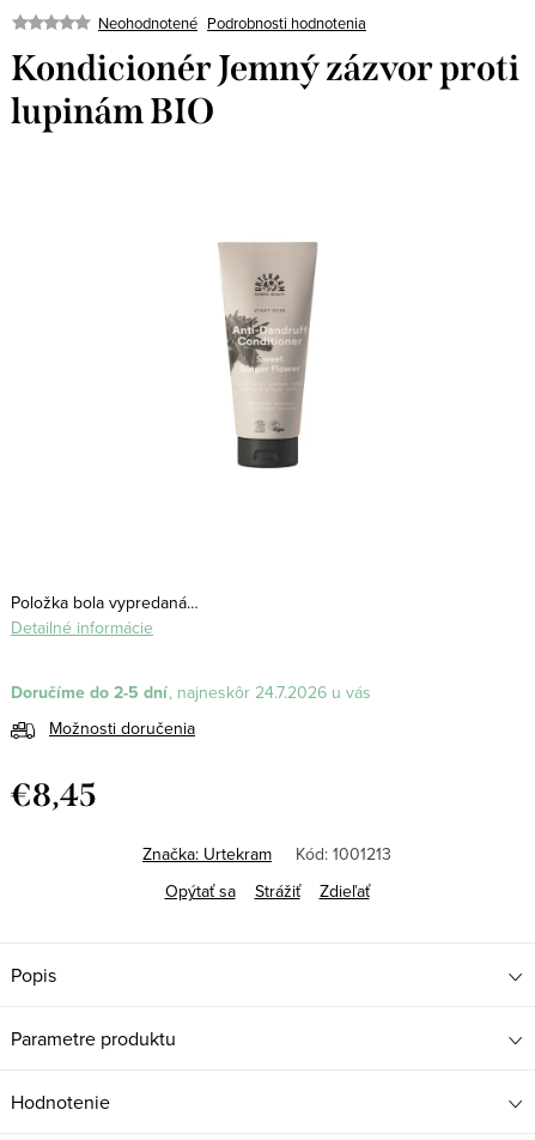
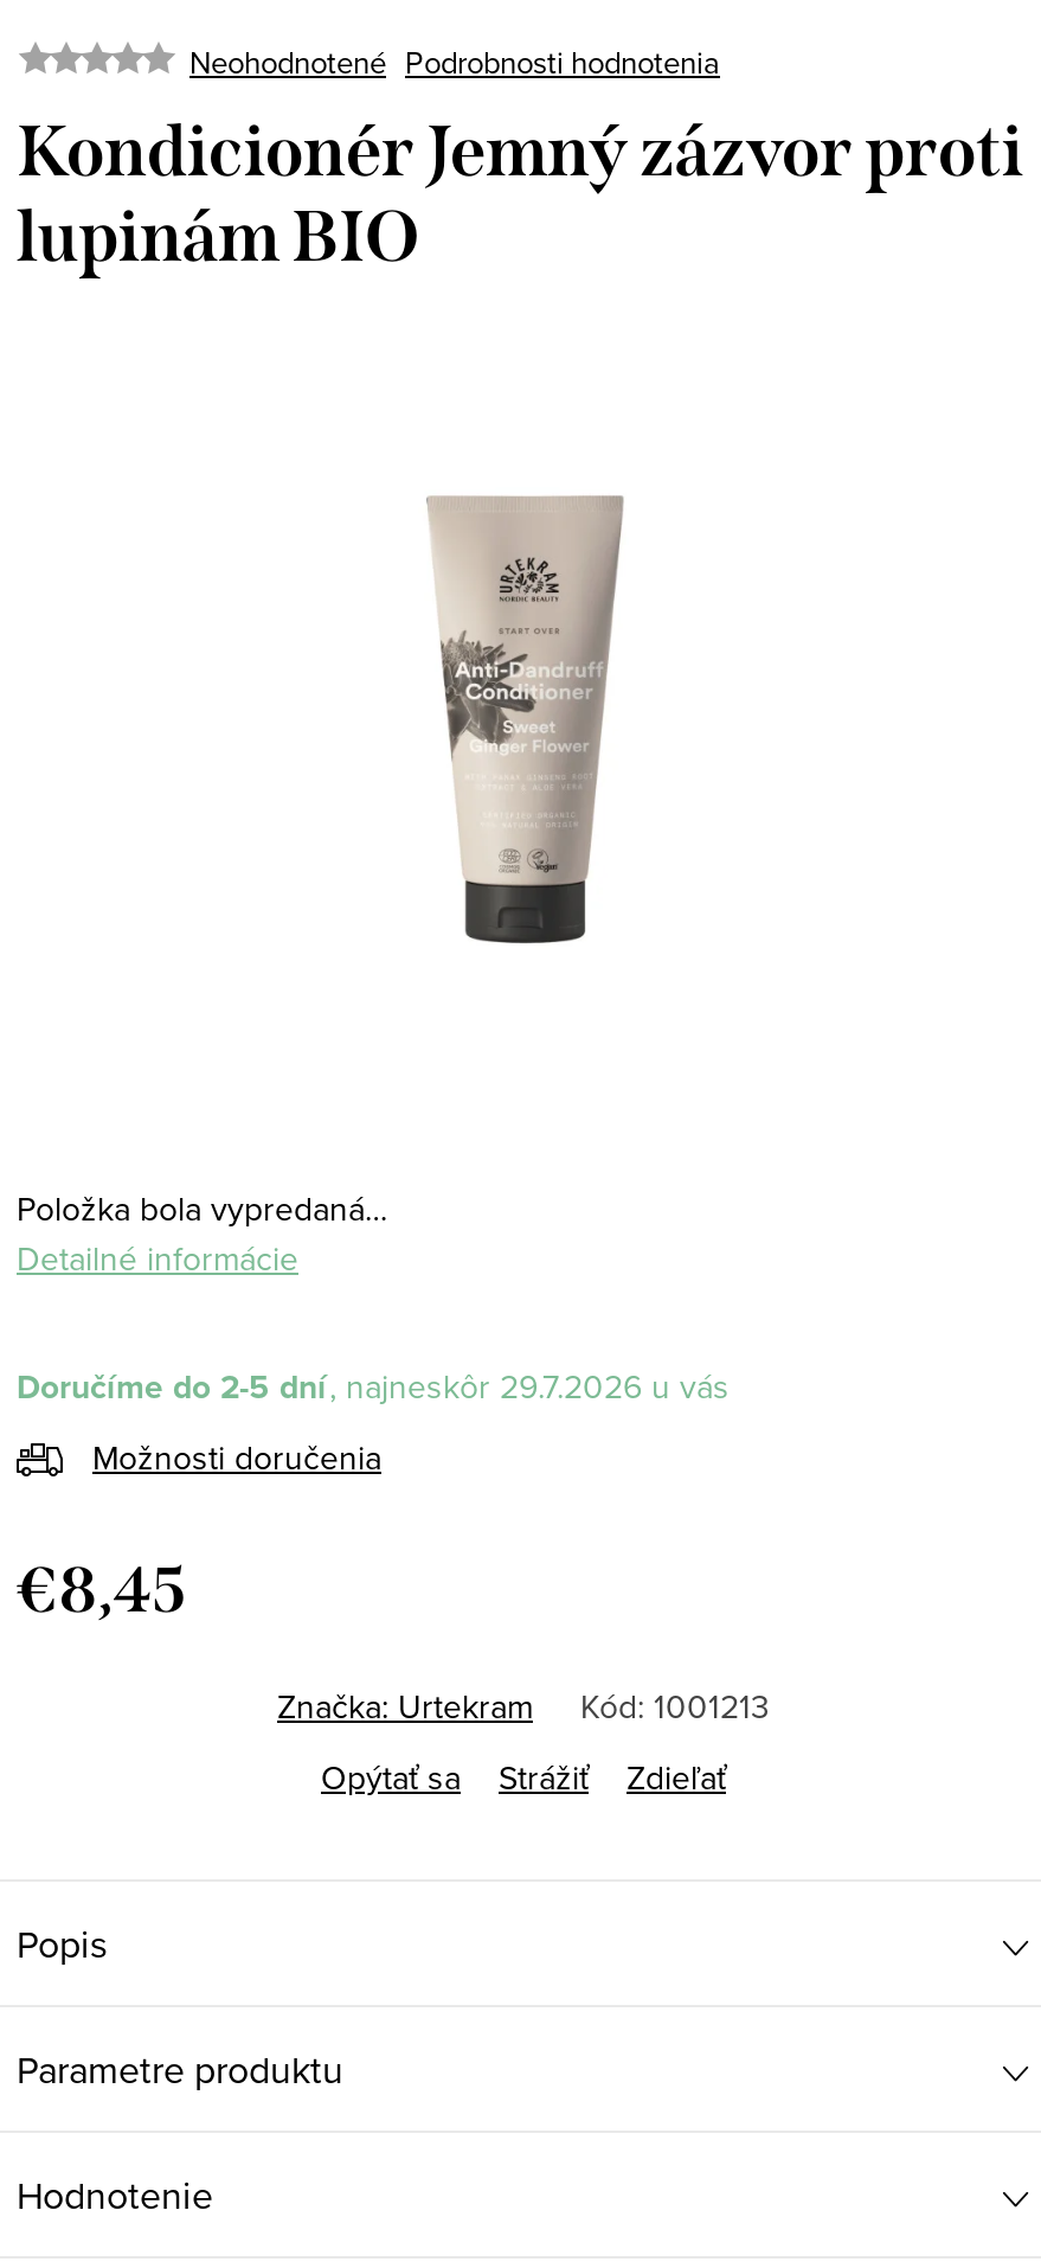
- 24.7.2026
+ 29.7.2026
